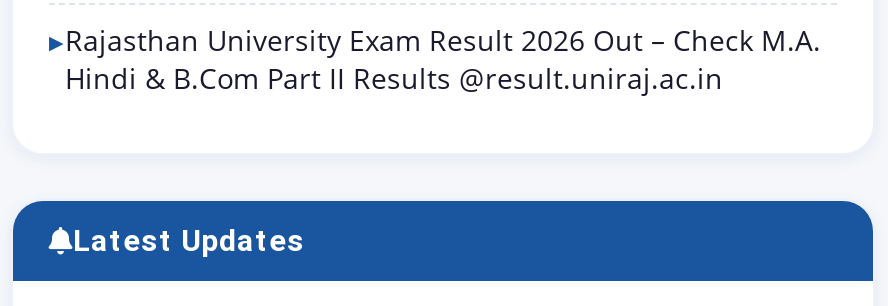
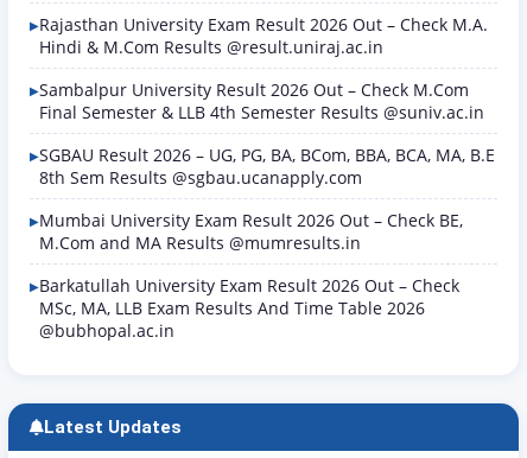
- Hindi & B.Com Part II Results @result.uniraj.ac.in
+ Hindi & M.Com Results @result.uniraj.ac.in
+ Sambalpur University Result 2026 Out – Check M.Com
+ Final Semester & LLB 4th Semester Results @suniv.ac.in
+ SGBAU Result 2026 – UG, PG, BA, BCom, BBA, BCA, MA, B.E
+ 8th Sem Results @sgbau.ucanapply.com
+ Mumbai University Exam Result 2026 Out – Check BE,
+ M.Com and MA Results @mumresults.in
+ Barkatullah University Exam Result 2026 Out – Check
+ MSc, MA, LLB Exam Results And Time Table 2026
+ @bubhopal.ac.in
